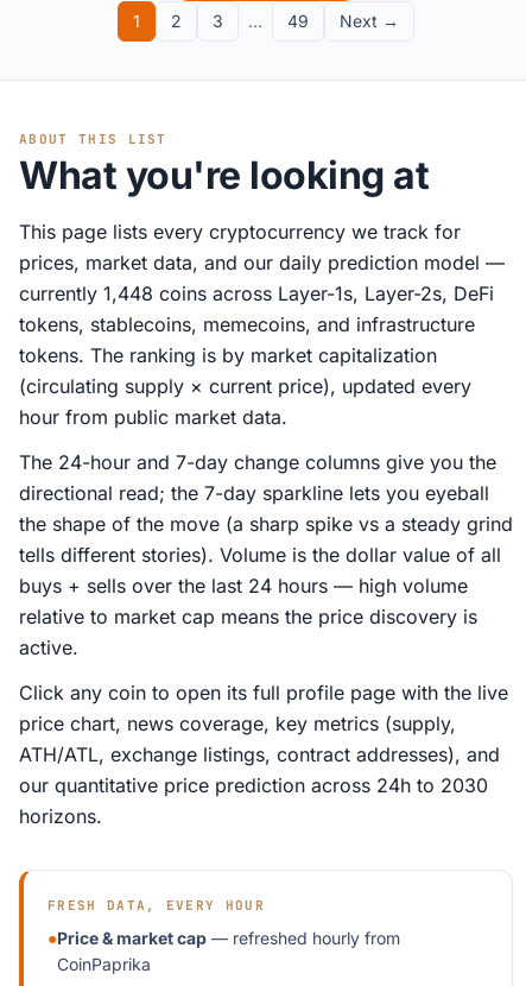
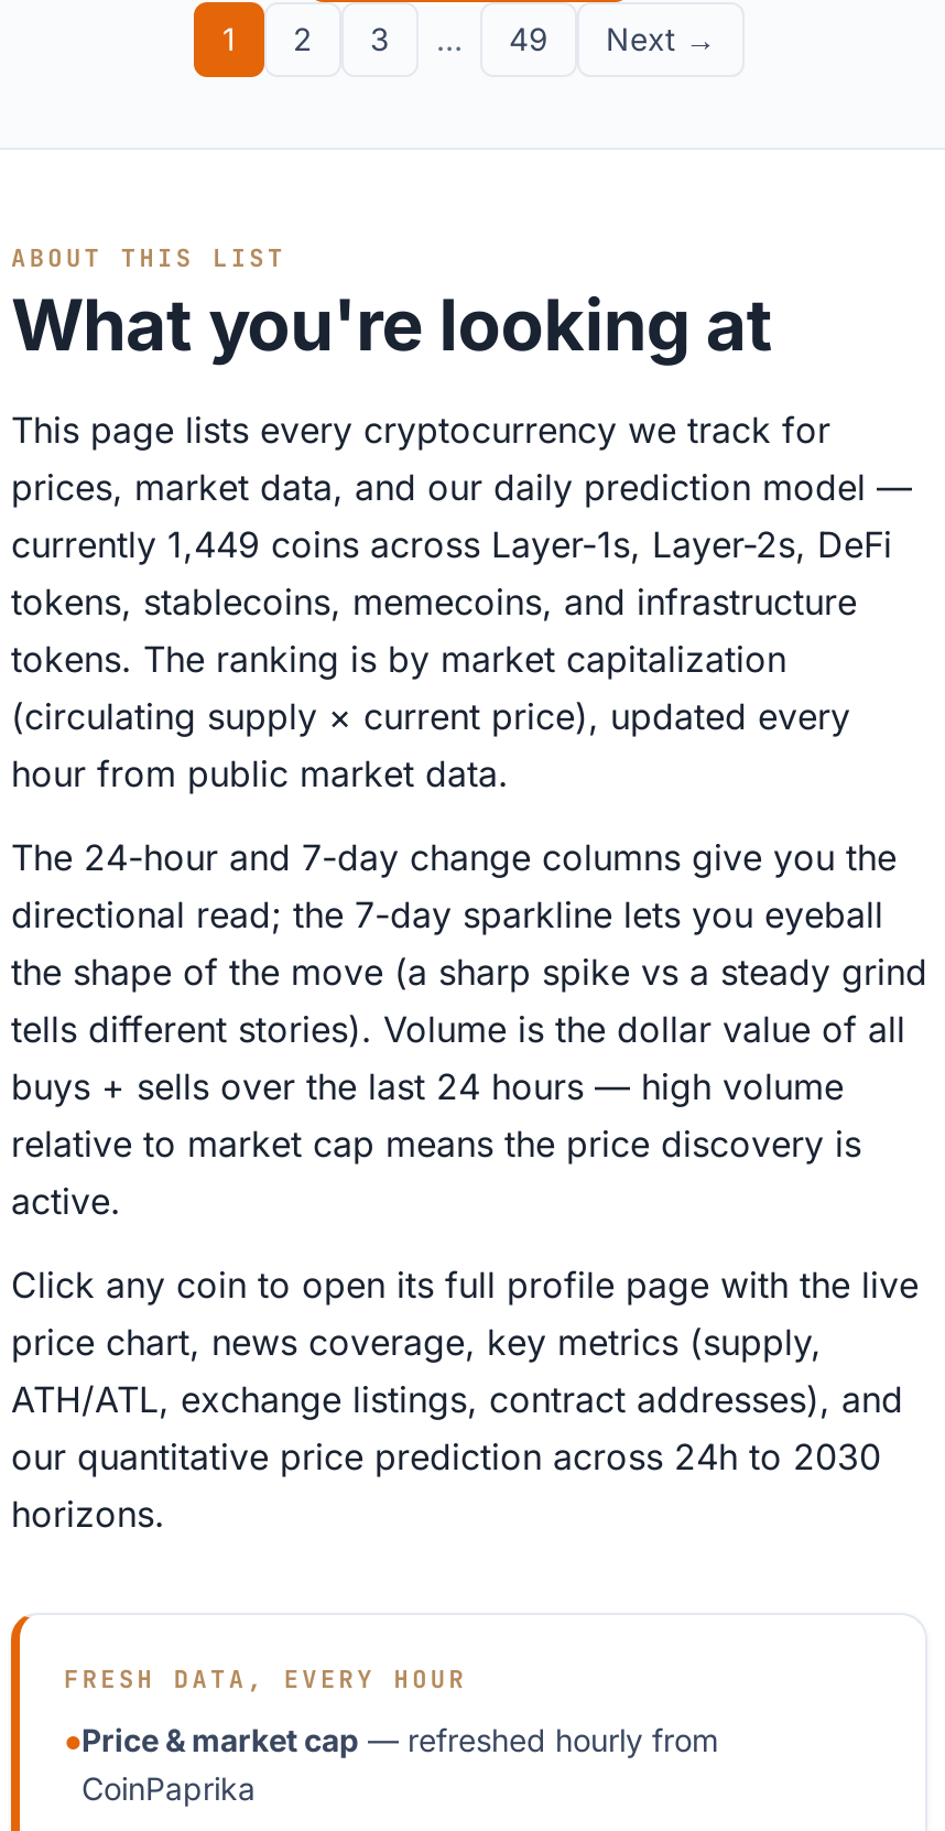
- currently 1,448 coins across Layer-1s, Layer-2s, DeFi
+ currently 1,449 coins across Layer-1s, Layer-2s, DeFi
